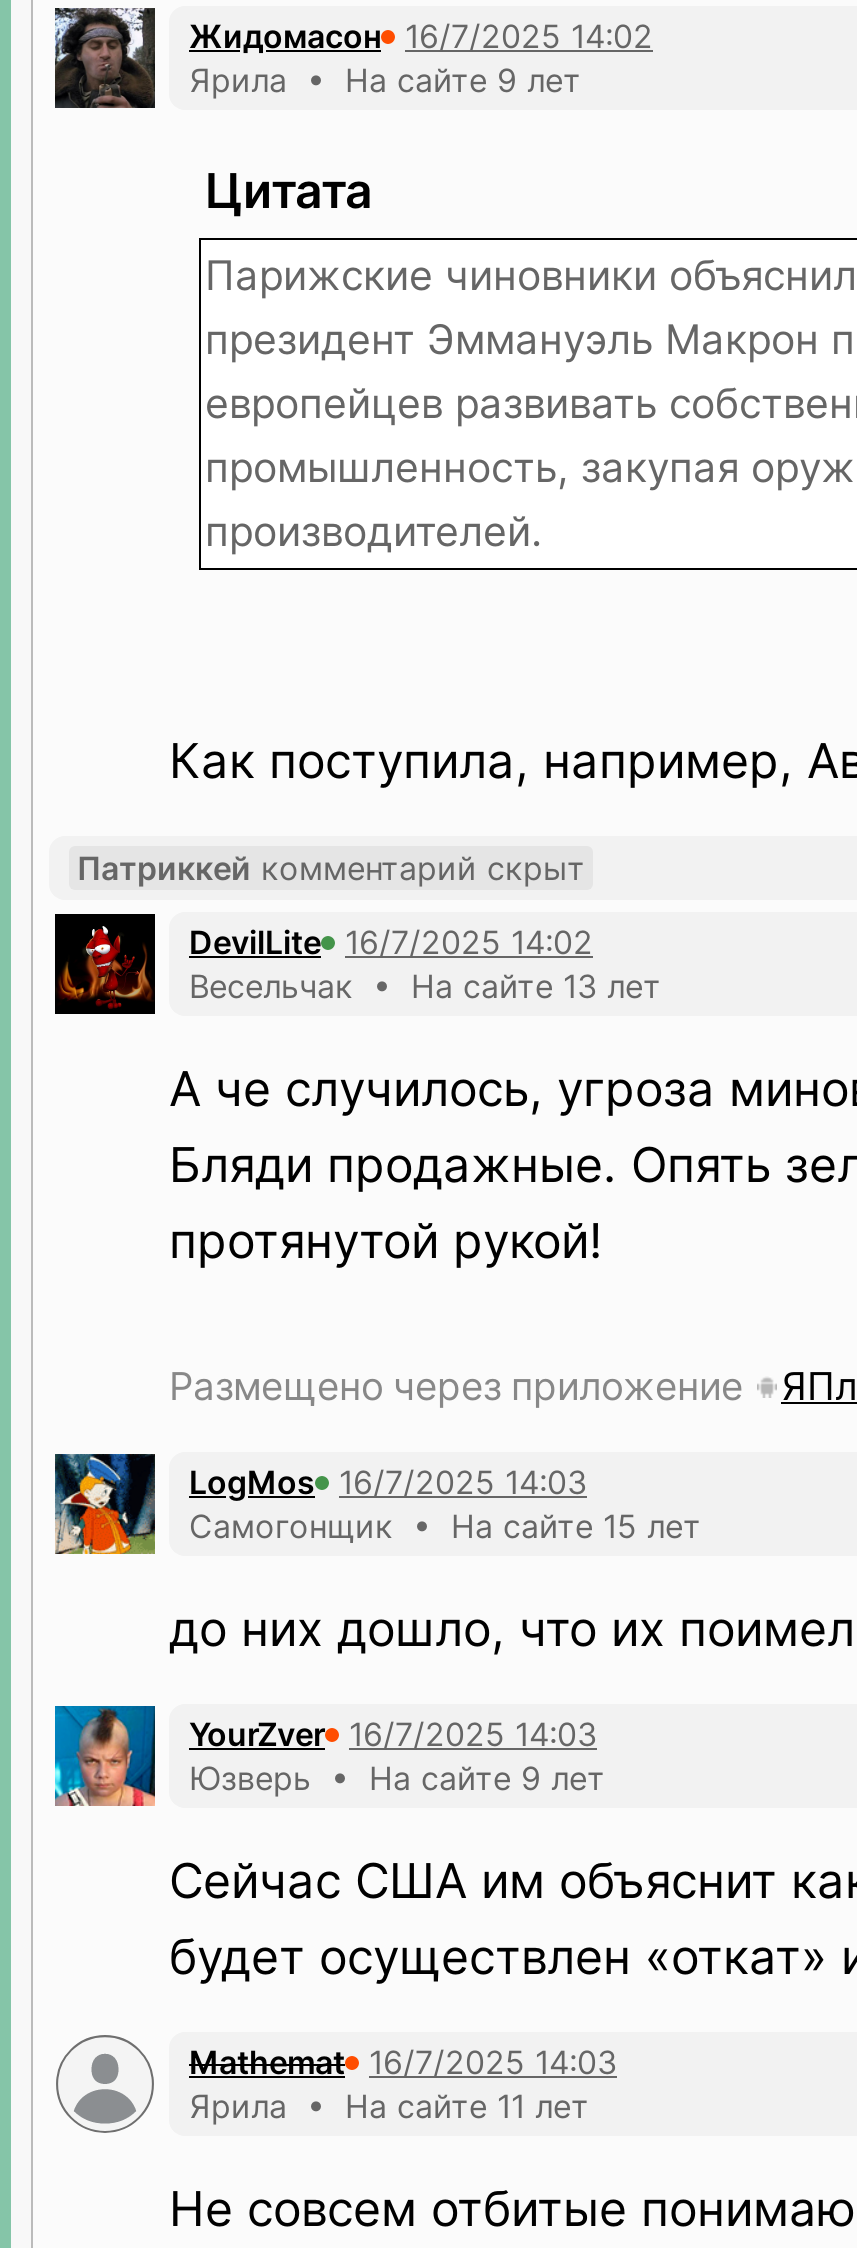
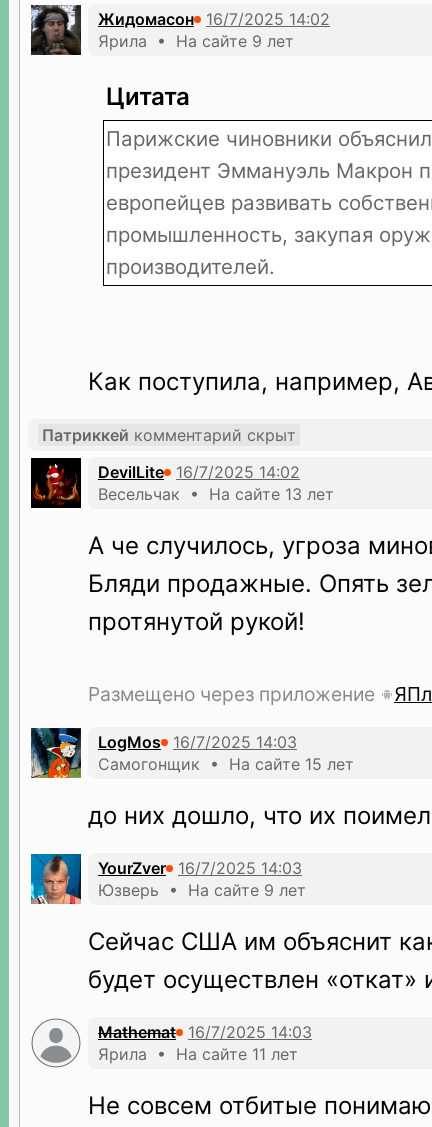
- [image]
+ [image]
